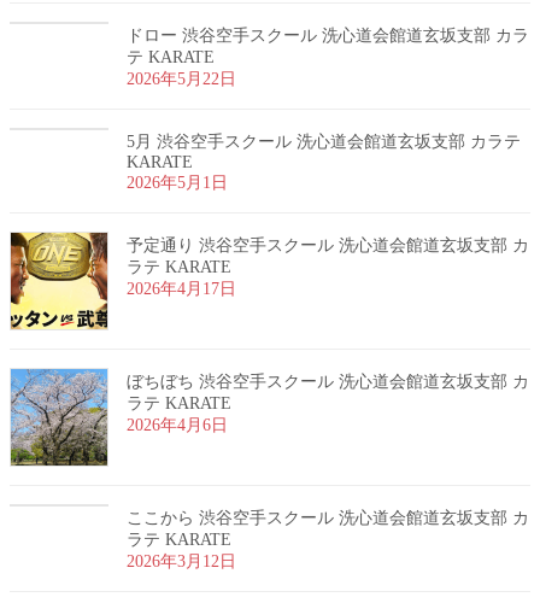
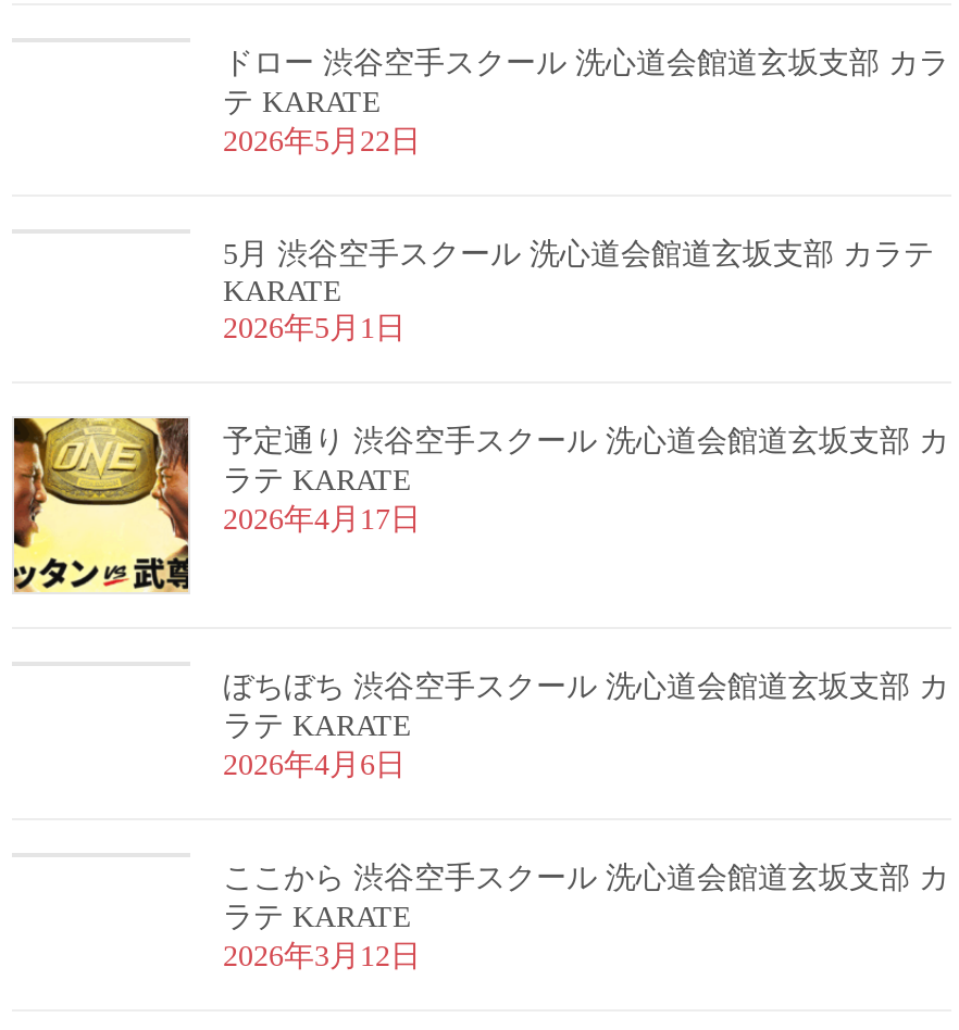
- [image]
